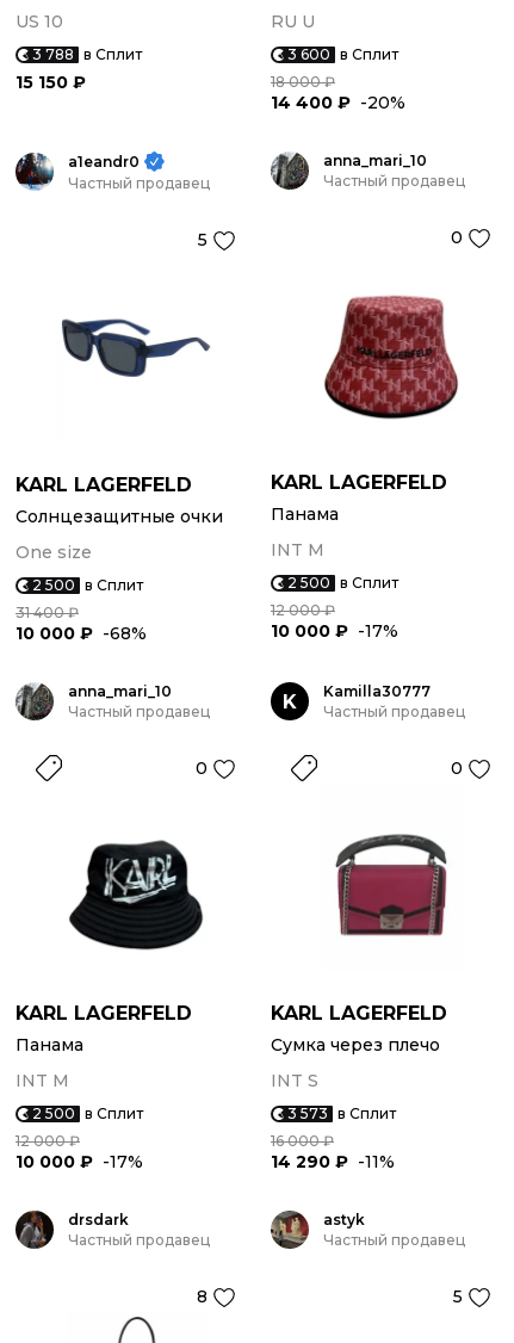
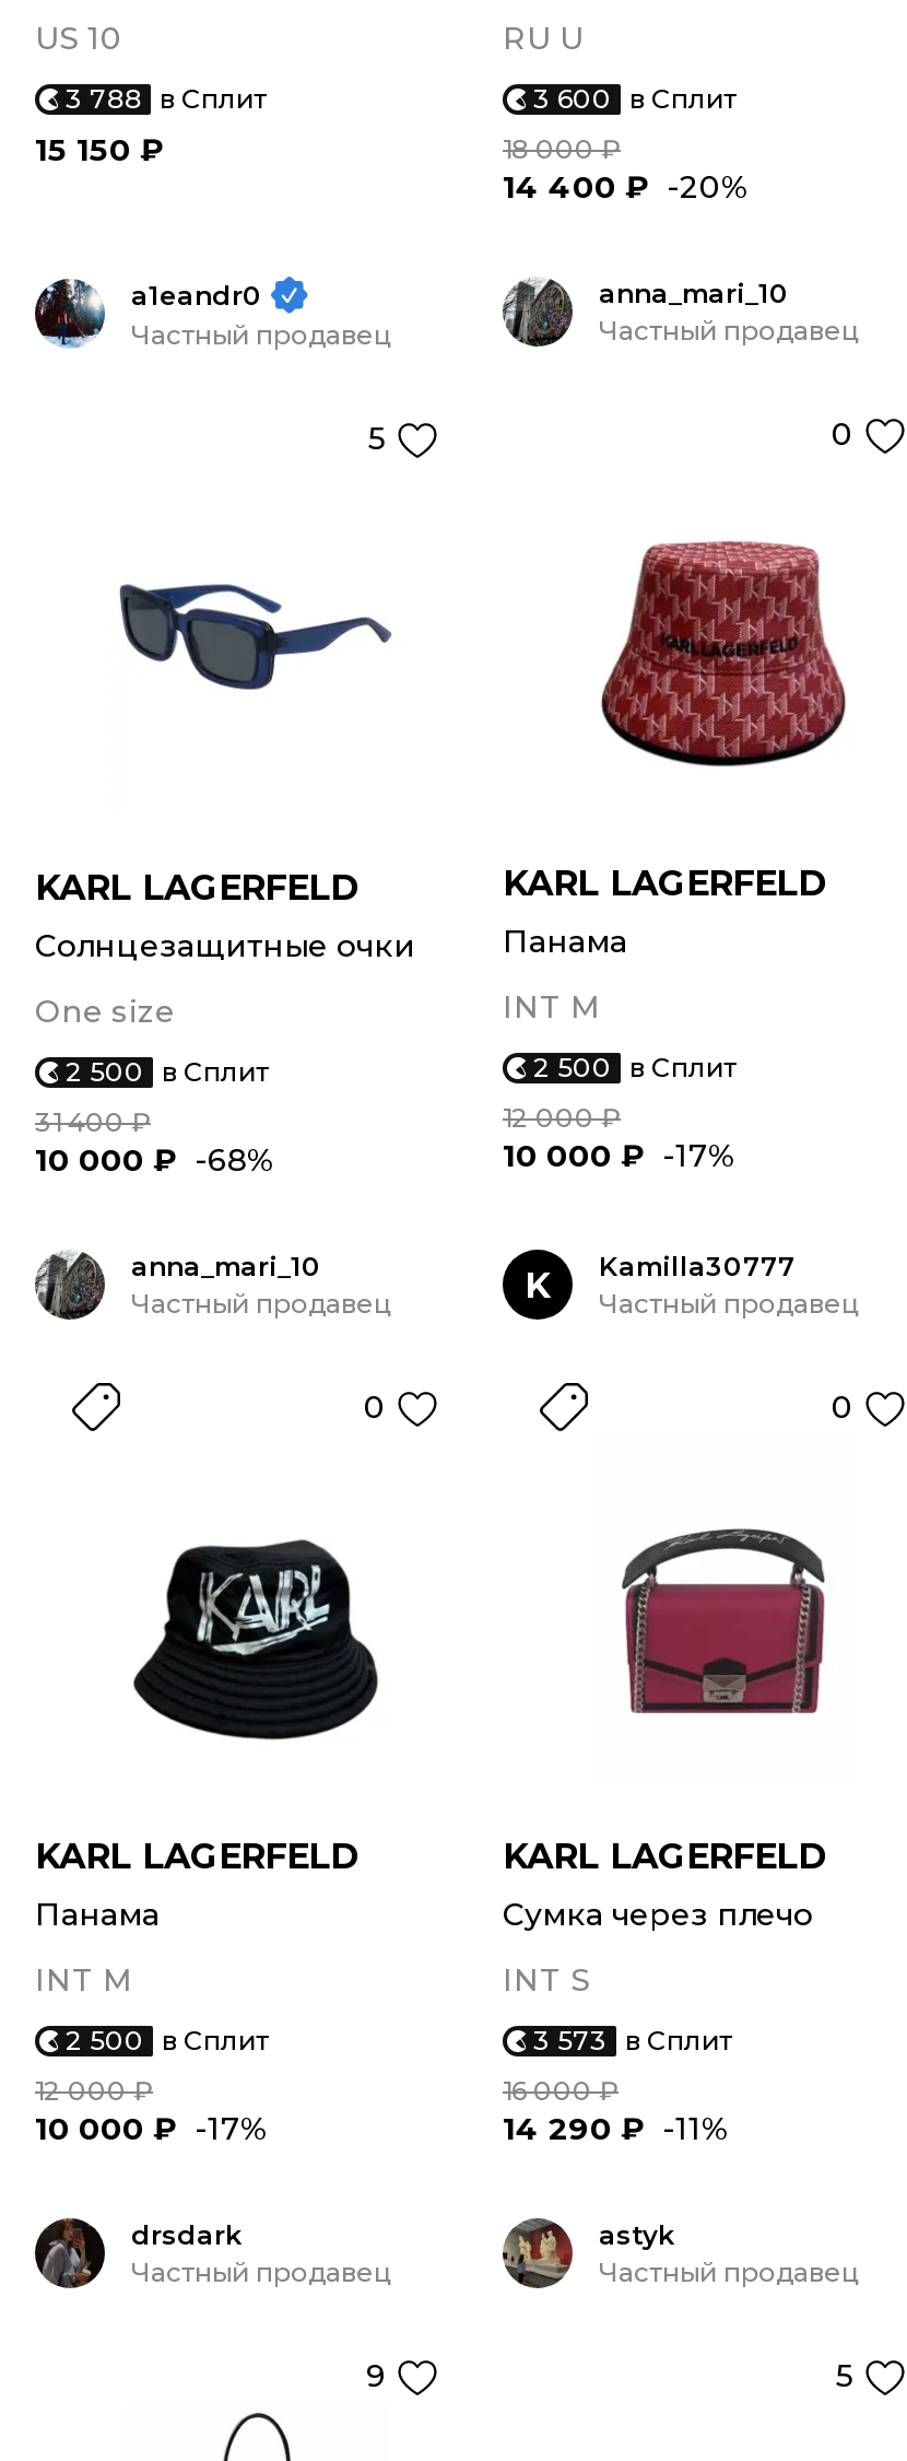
- 8
+ 9
